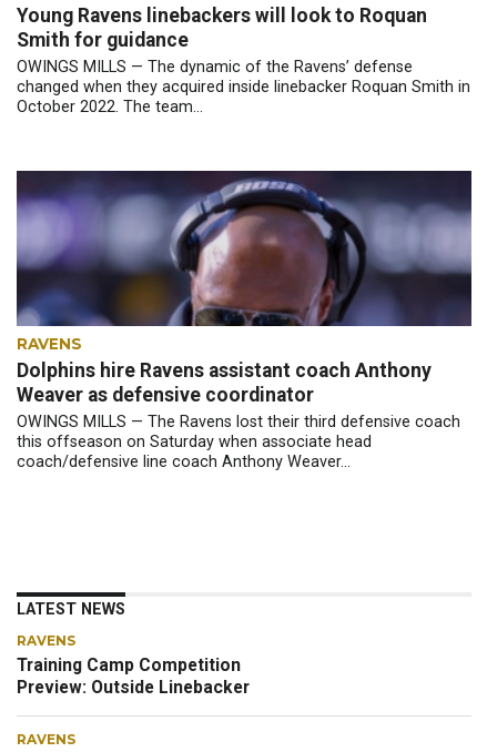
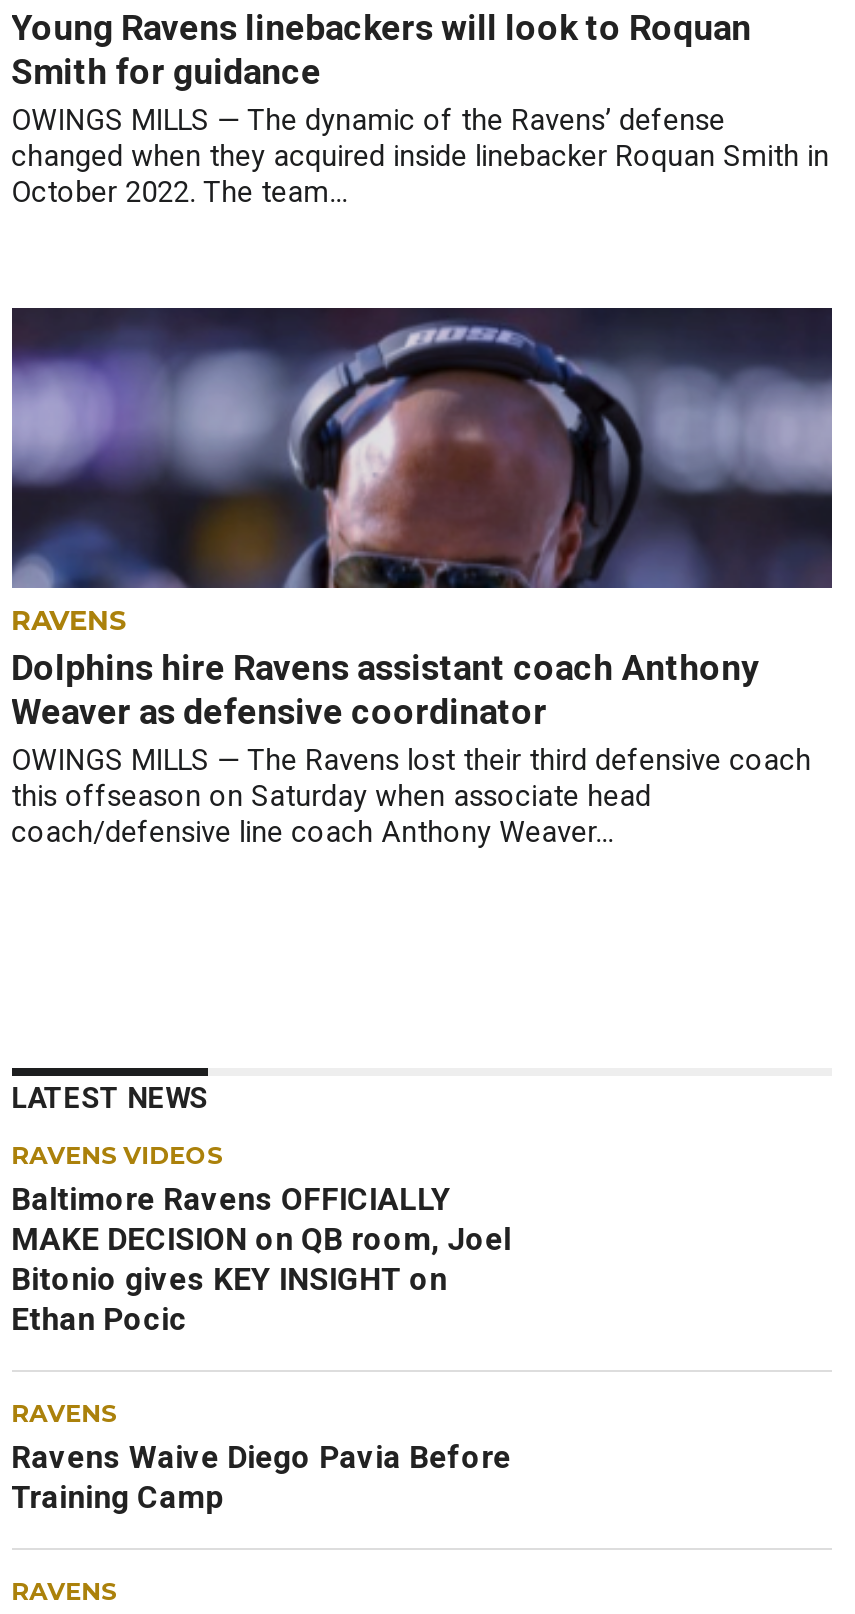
+ RAVENS VIDEOS
+ Baltimore Ravens OFFICIALLY
+ MAKE DECISION on QB room, Joel
+ Bitonio gives KEY INSIGHT on
+ Ethan Pocic

- Training Camp Competition
- Preview: Outside Linebacker
+ Ravens Waive Diego Pavia Before
+ Training Camp
